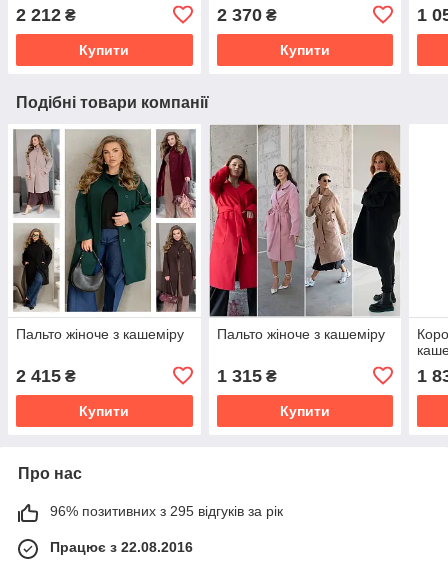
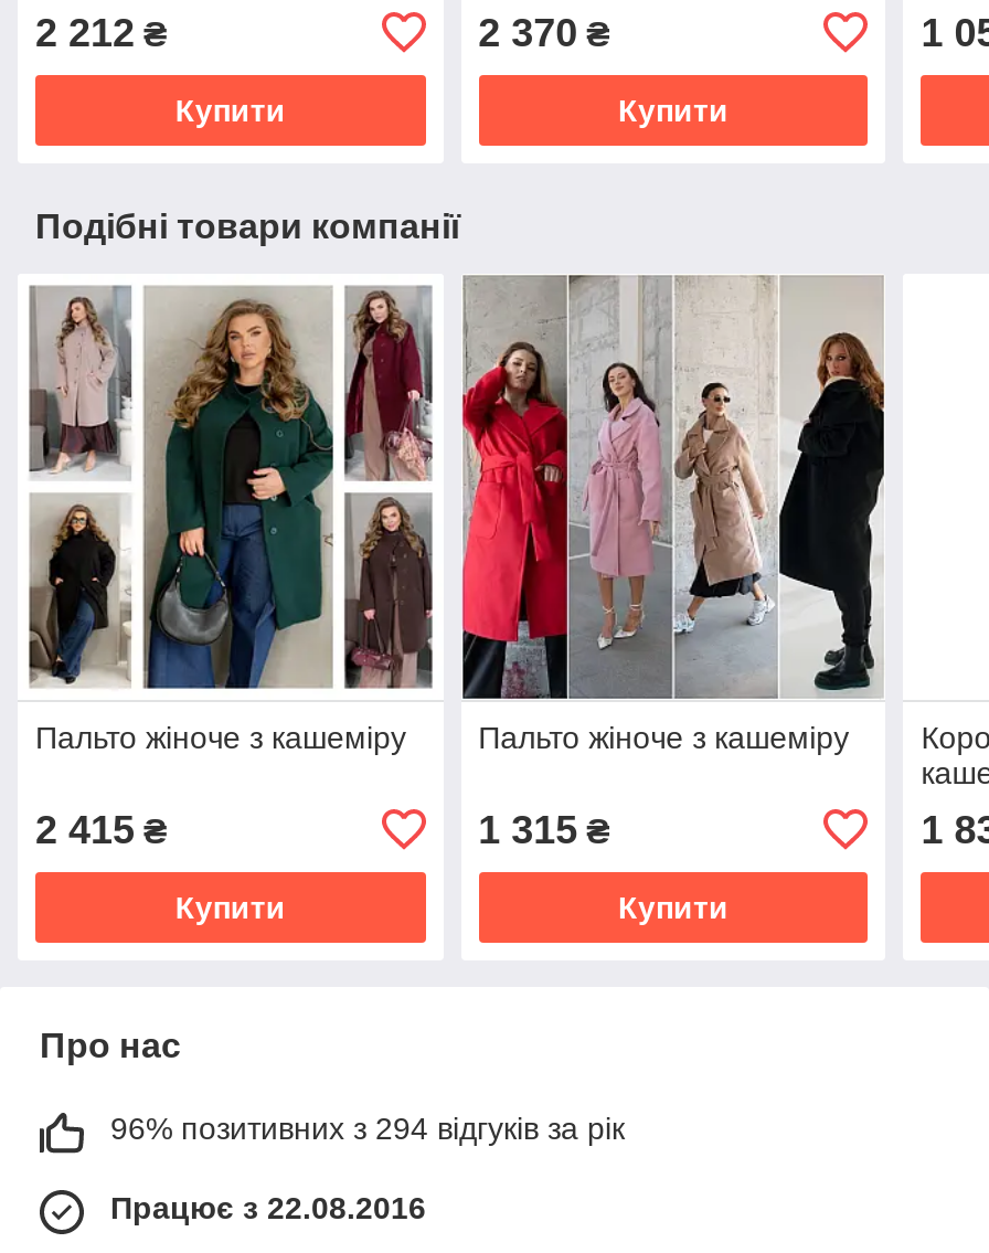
- 96% позитивних з 295 відгуків за рік
+ 96% позитивних з 294 відгуків за рік
